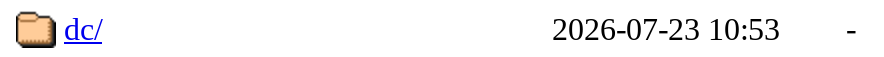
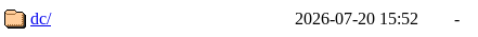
- 2026-07-23 10:53
+ 2026-07-20 15:52
